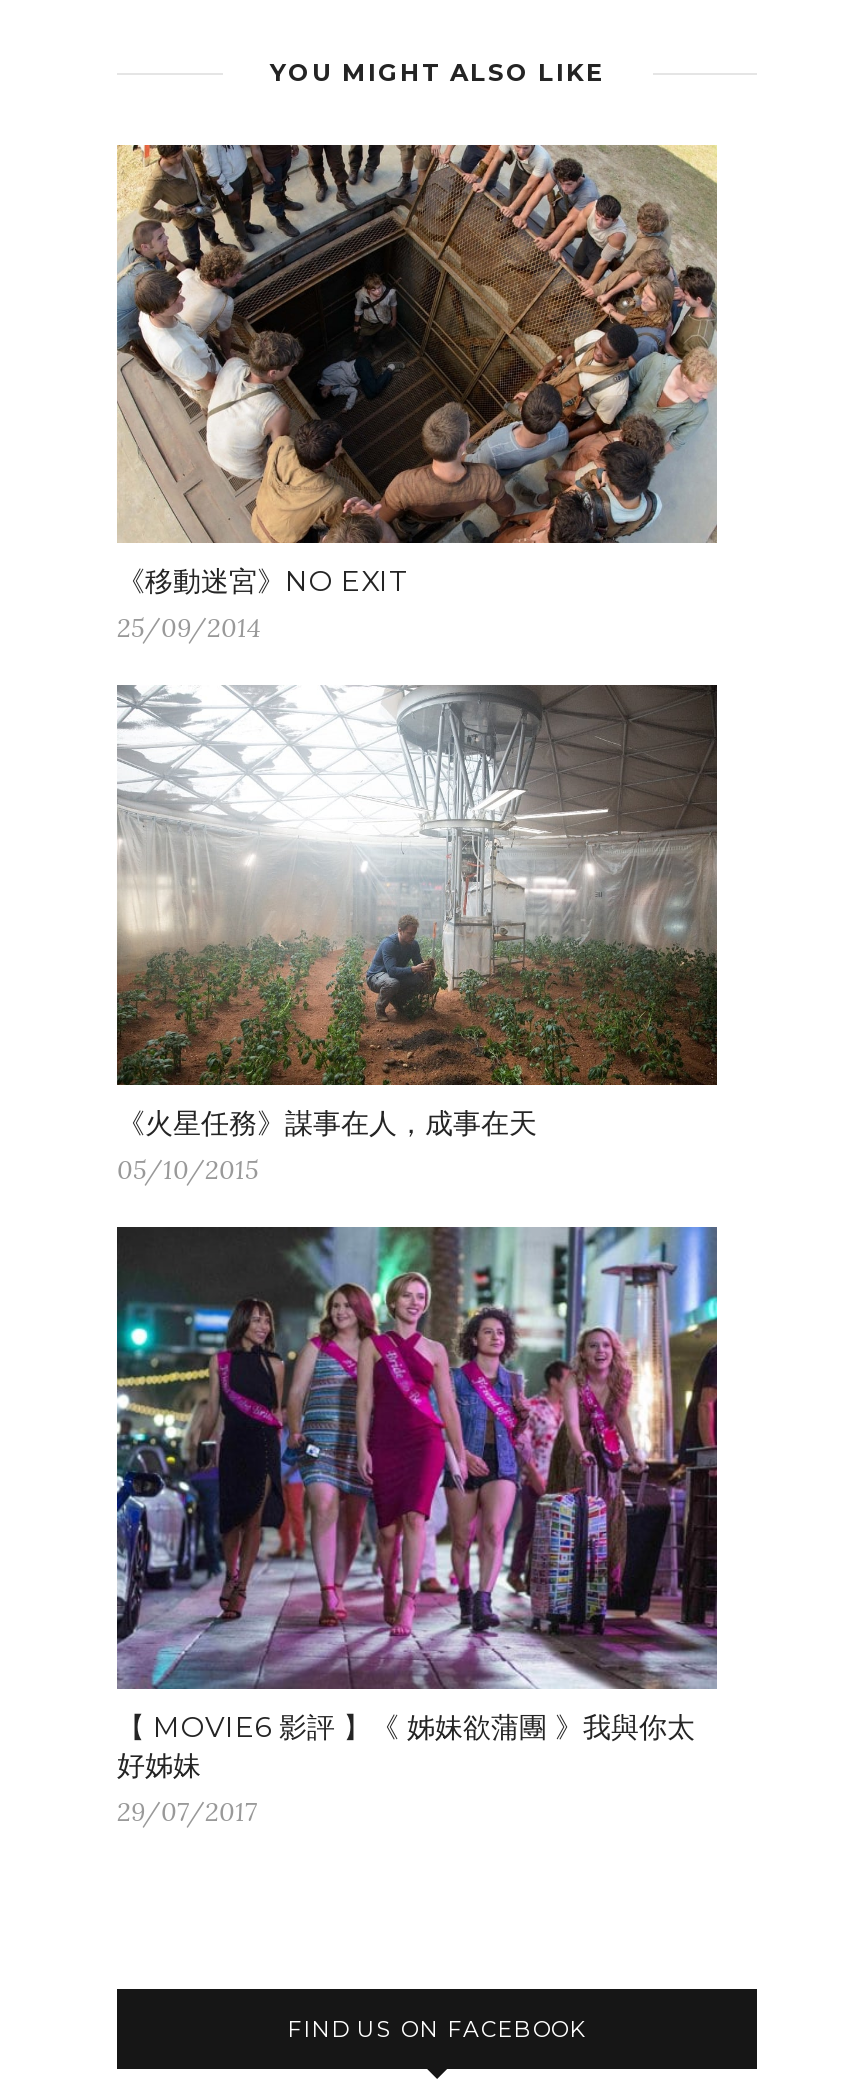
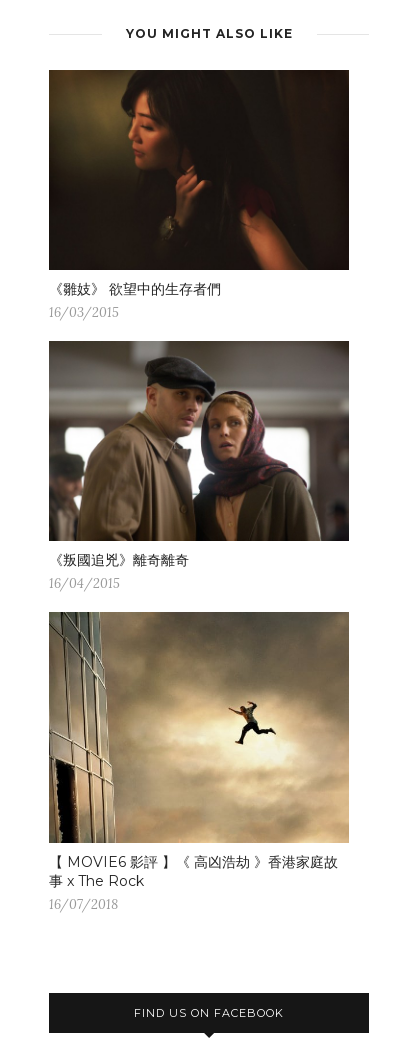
- [image]
- 《移動迷宮》NO EXIT
- 25/09/2014
+ [image]
+ 《雛妓》 欲望中的生存者們
+ 16/03/2015

- [image]
- 《火星任務》謀事在人，成事在天
- 05/10/2015
+ [image]
+ 《叛國追兇》離奇離奇
+ 16/04/2015

- [image]
- 【 MOVIE6 影評 】《 姊妹欲蒲團 》我與你太
- 好姊妹
- 29/07/2017
+ [image]
+ 【 MOVIE6 影評 】《 高凶浩劫 》香港家庭故
+ 事 x The Rock
+ 16/07/2018
